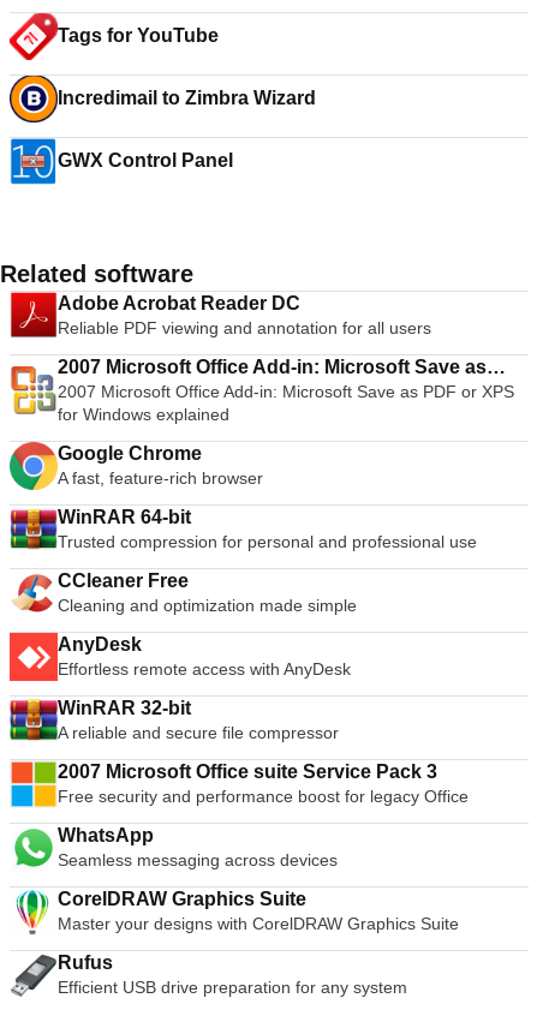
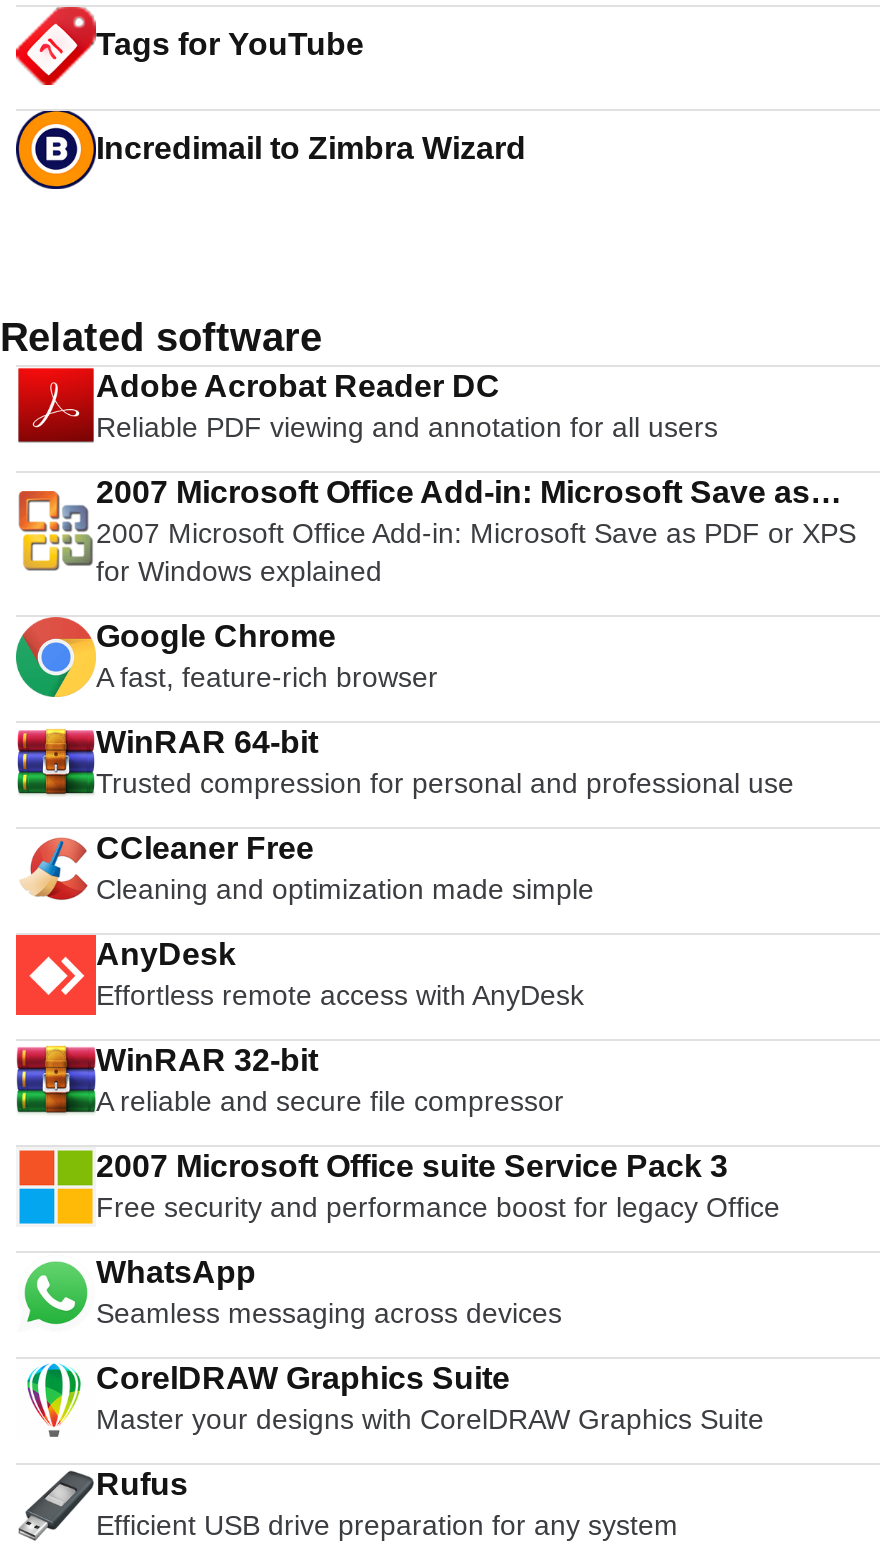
- [image]
- GWX Control Panel
